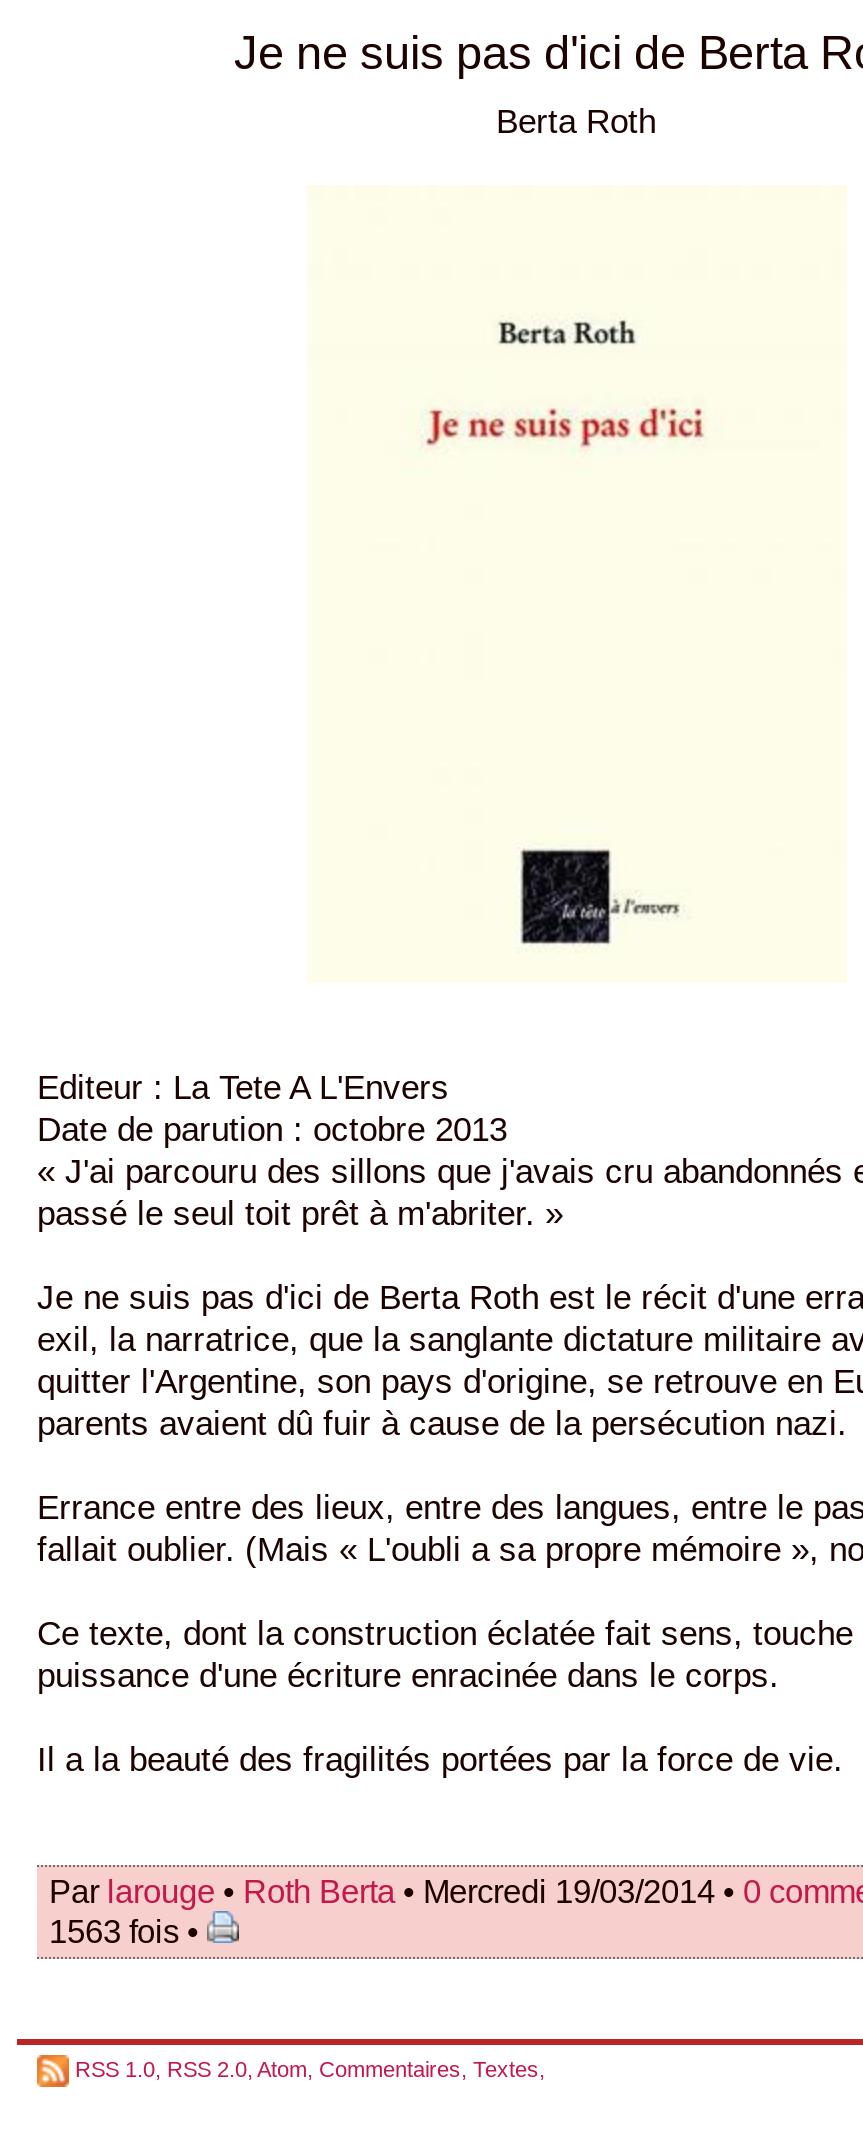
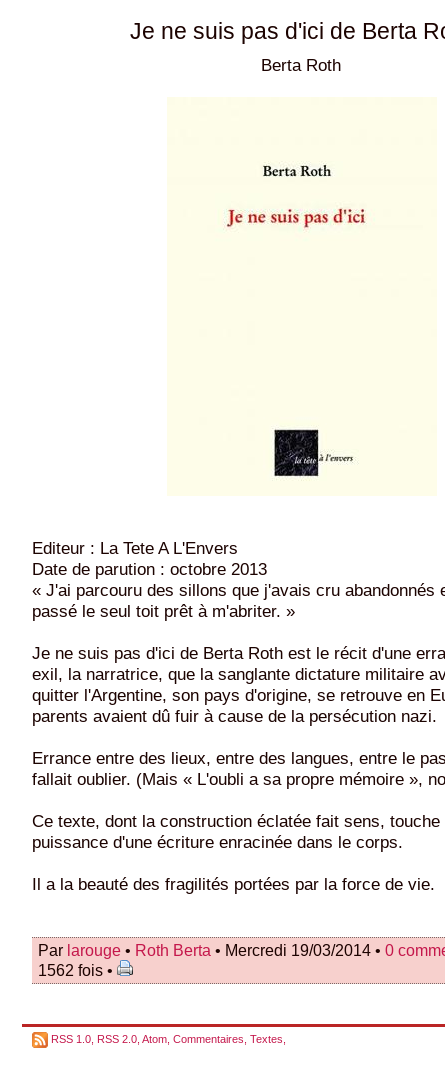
- 1563 fois •
+ 1562 fois •
